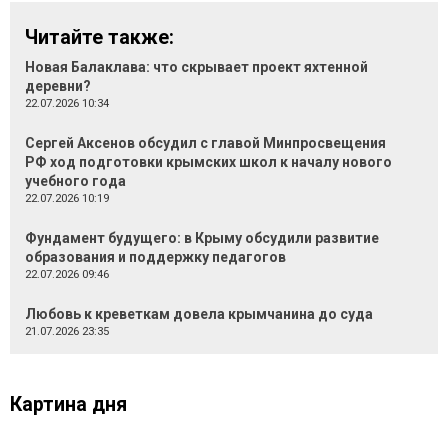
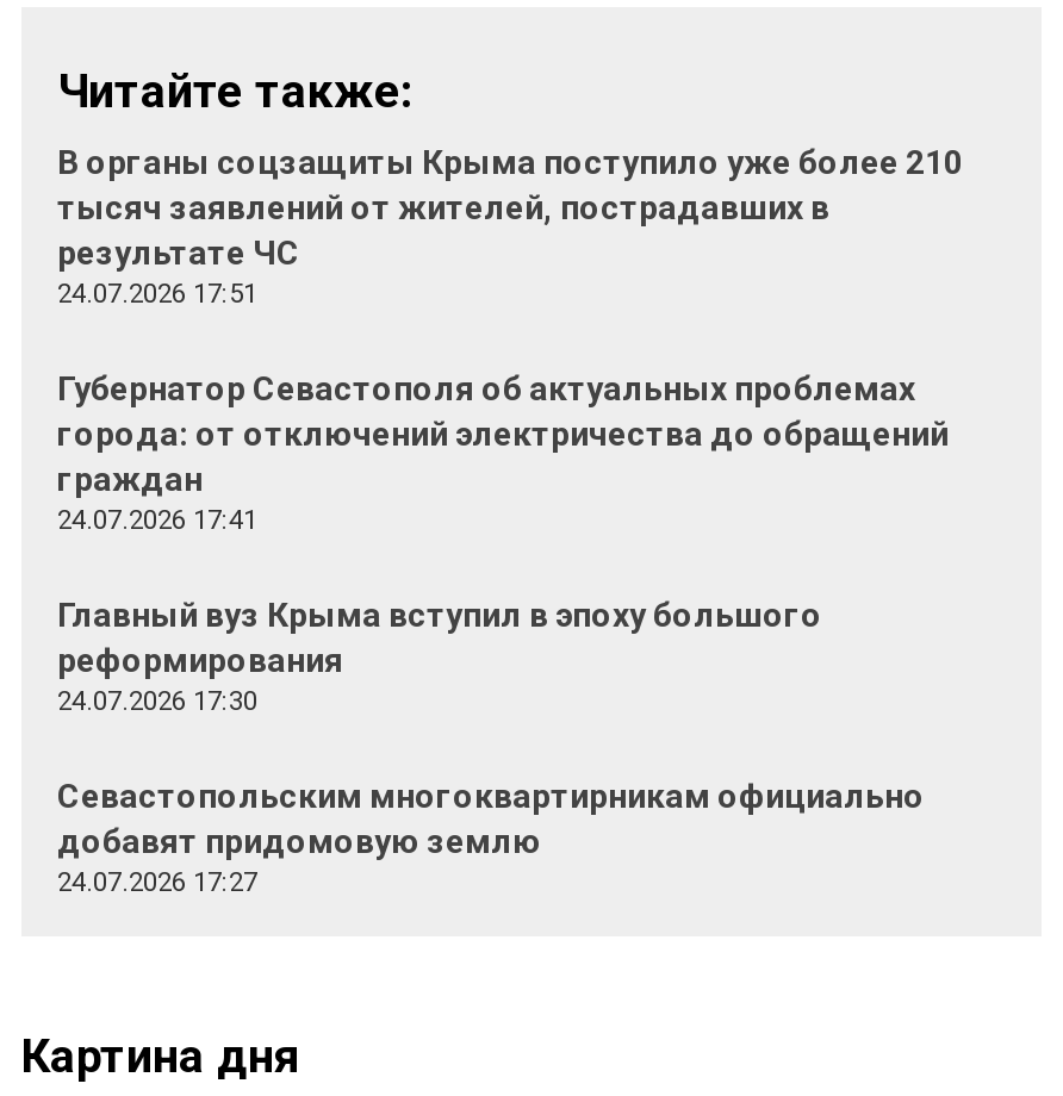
- Новая Балаклава: что скрывает проект яхтенной
- деревни?
- 22.07.2026 10:34
+ В органы соцзащиты Крыма поступило уже более 210
+ тысяч заявлений от жителей, пострадавших в
+ результате ЧС
+ 24.07.2026 17:51

- Сергей Аксенов обсудил с главой Минпросвещения
- РФ ход подготовки крымских школ к началу нового
- учебного года
- 22.07.2026 10:19
+ Губернатор Севастополя об актуальных проблемах
+ города: от отключений электричества до обращений
+ граждан
+ 24.07.2026 17:41

- Фундамент будущего: в Крыму обсудили развитие
- образования и поддержку педагогов
- 22.07.2026 09:46
+ Главный вуз Крыма вступил в эпоху большого
+ реформирования
+ 24.07.2026 17:30

- Любовь к креветкам довела крымчанина до суда
- 21.07.2026 23:35
+ Севастопольским многоквартирникам официально
+ добавят придомовую землю
+ 24.07.2026 17:27
